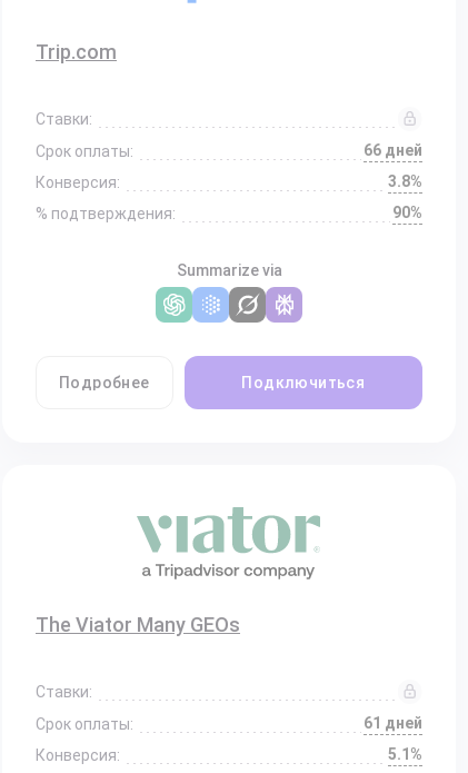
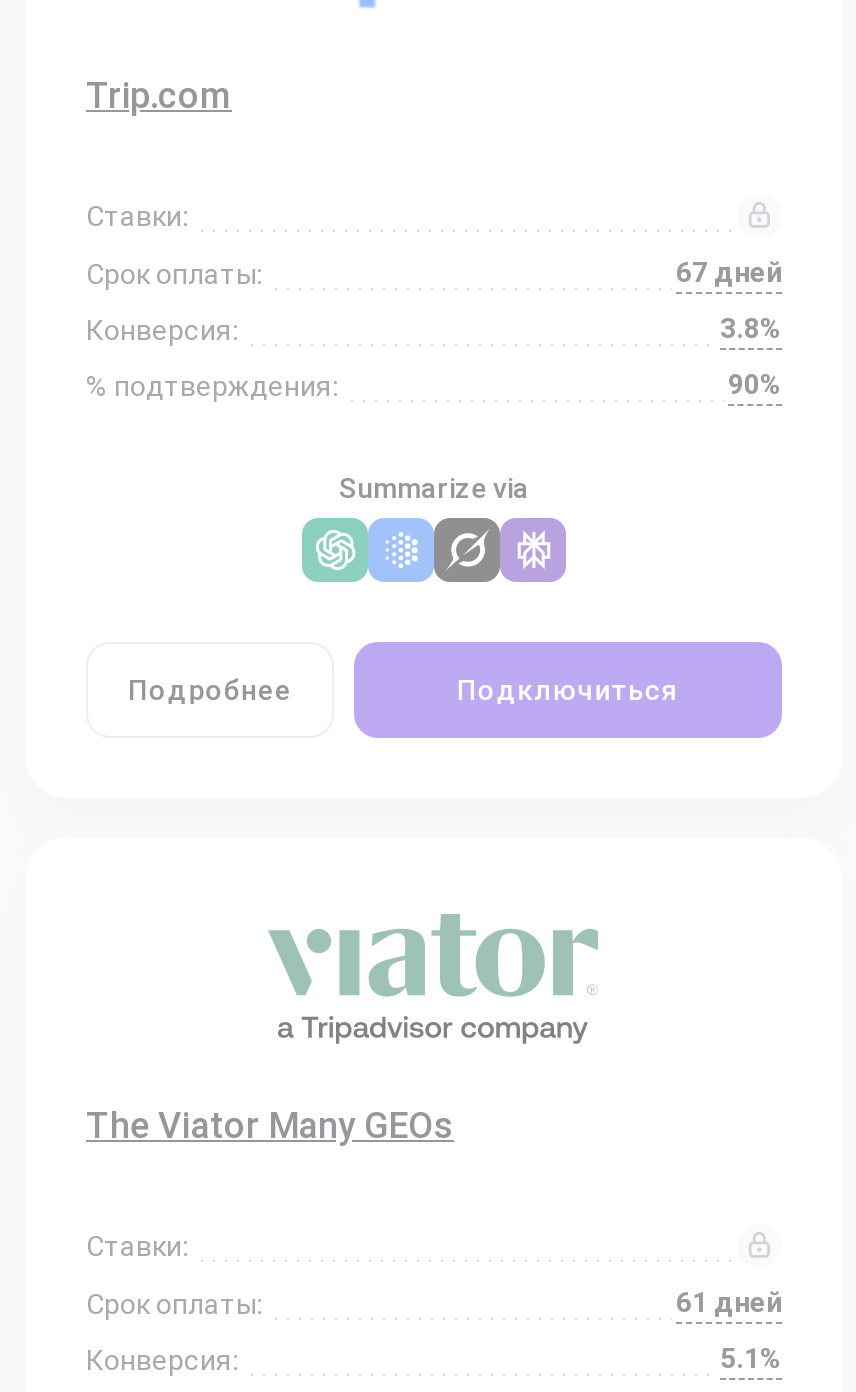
- 66 дней
+ 67 дней
